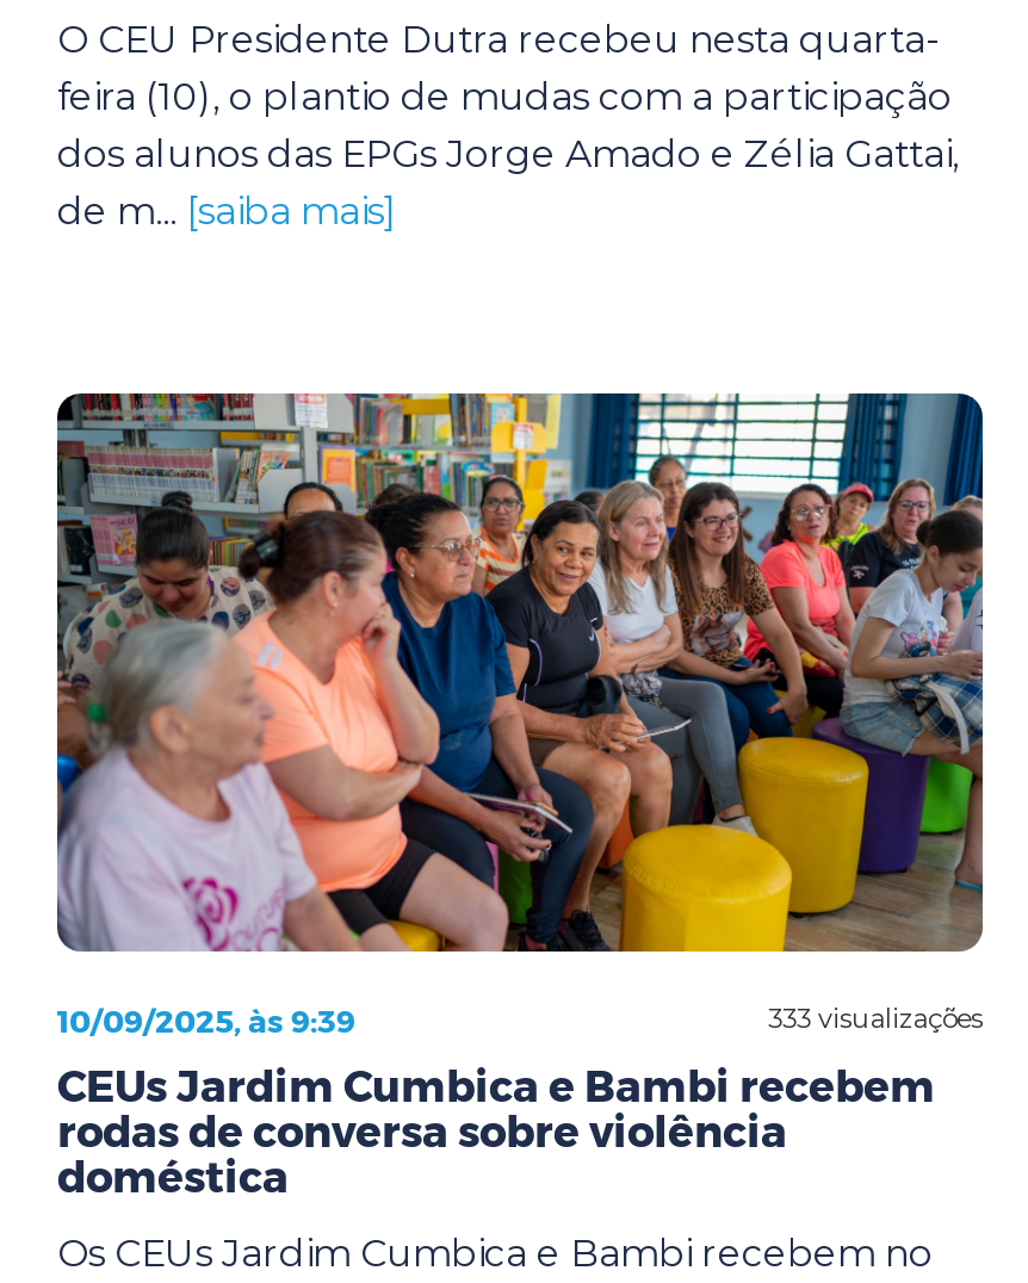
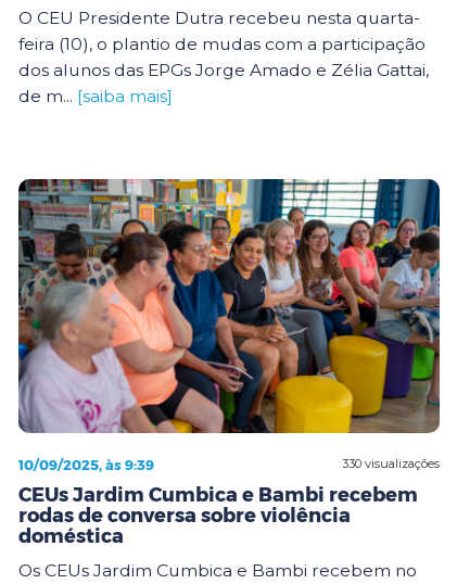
- 333 visualizações
+ 330 visualizações
